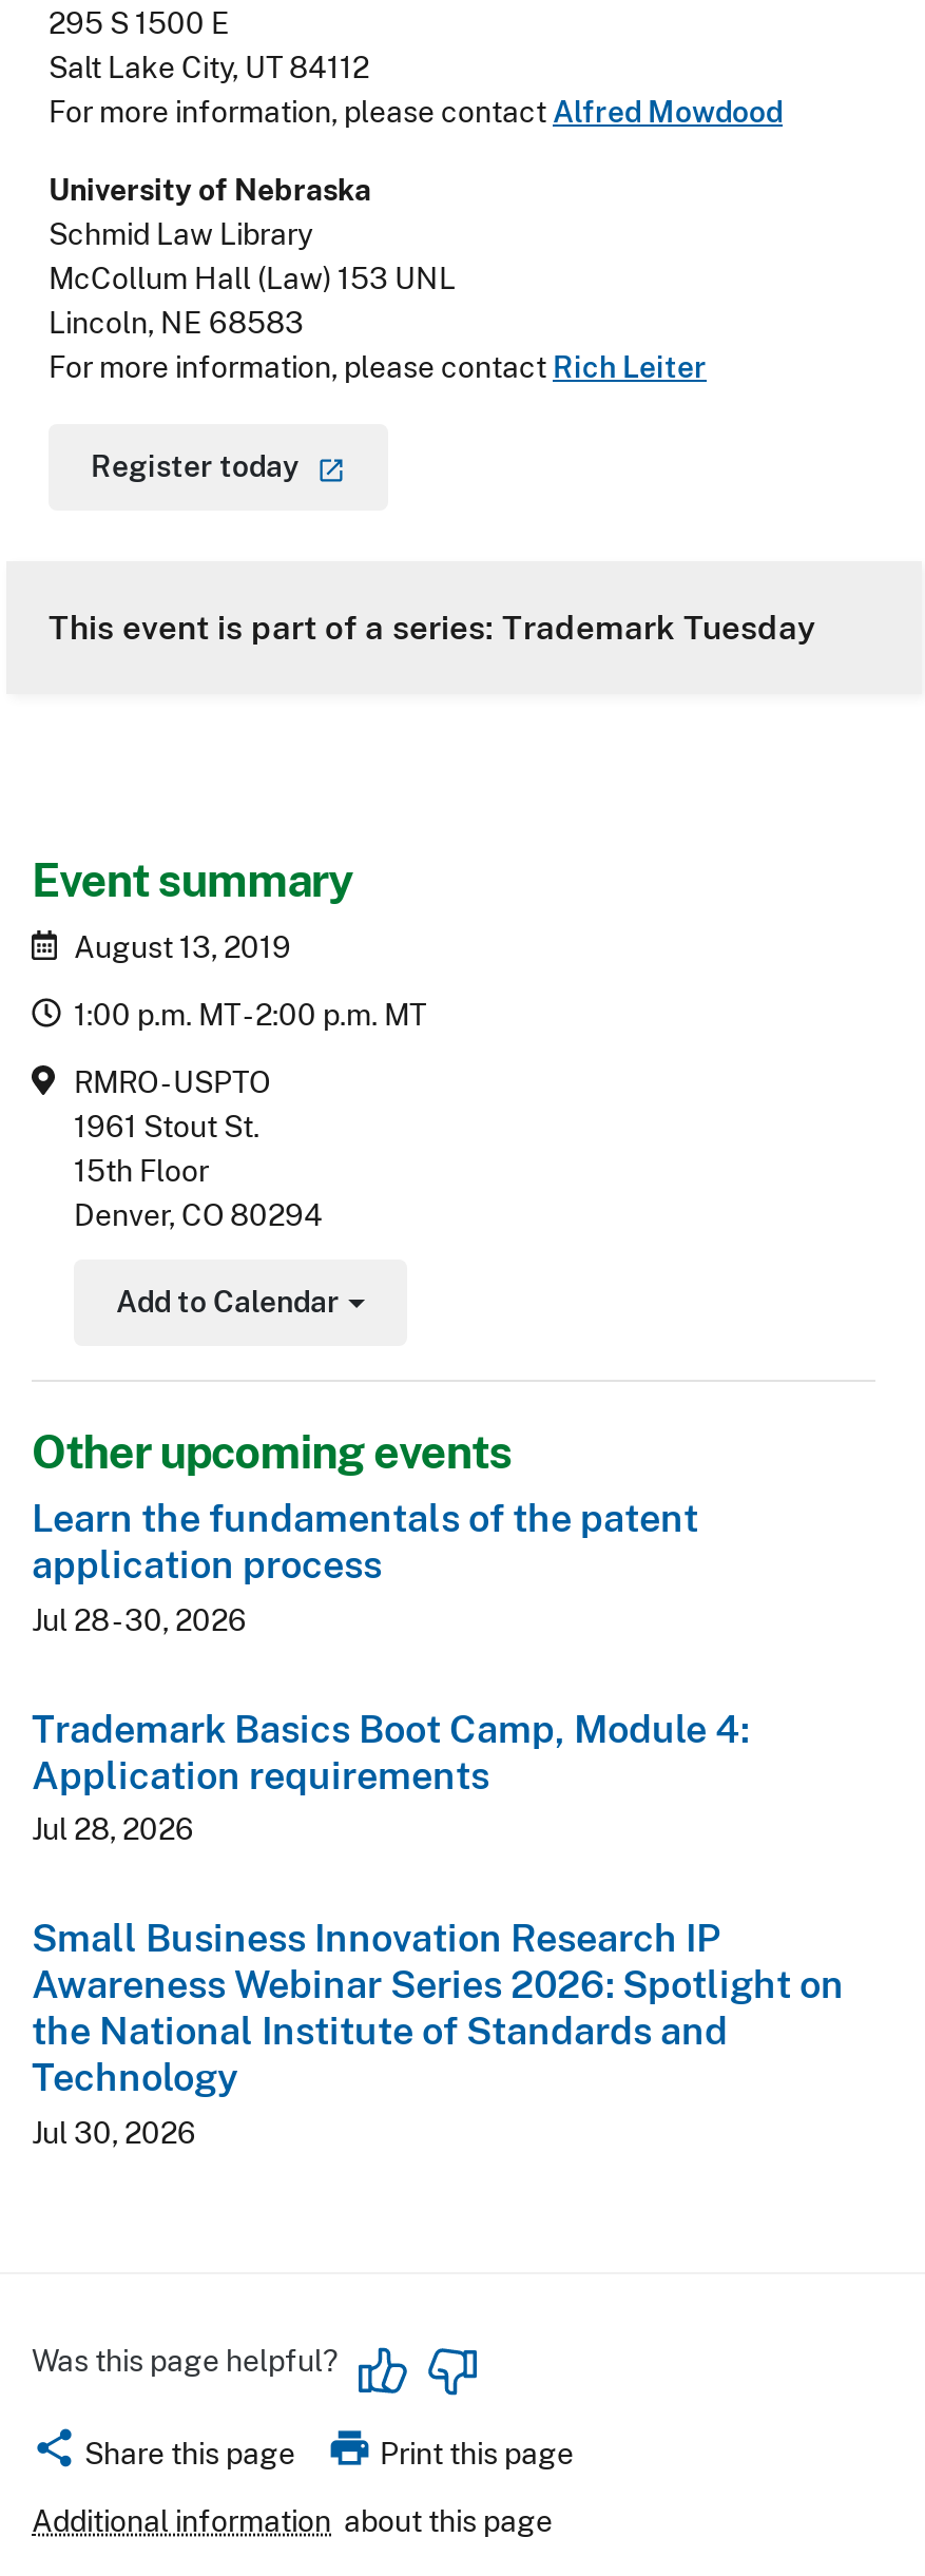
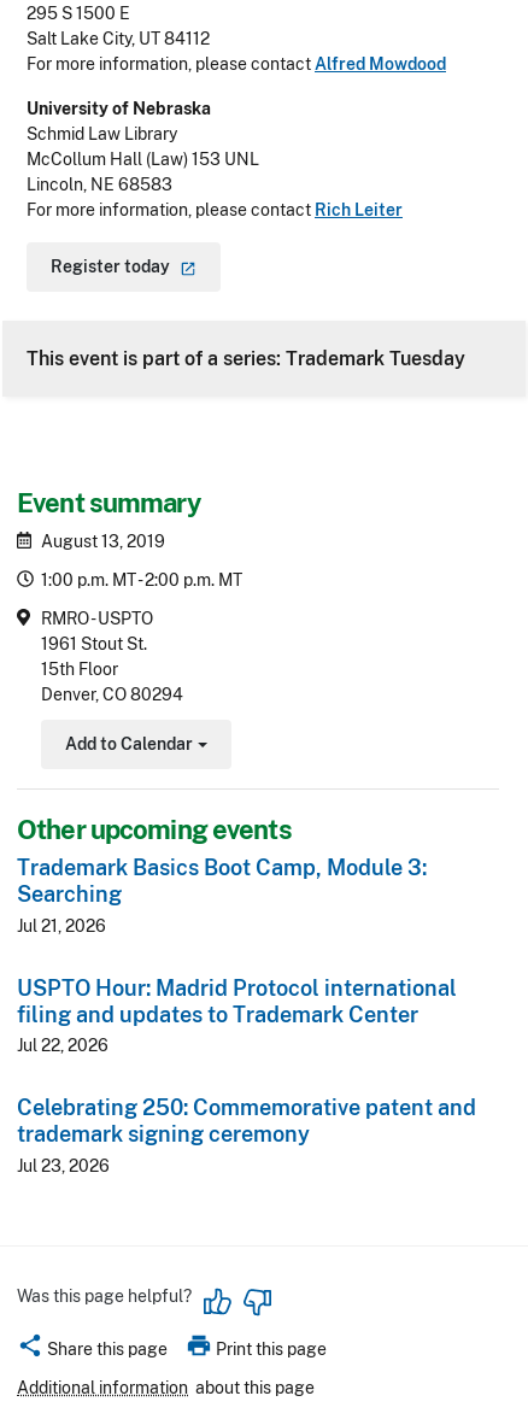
- Learn the fundamentals of the patent
- application process
- Jul 28 - 30, 2026
+ Trademark Basics Boot Camp, Module 3:
+ Searching
+ Jul 21, 2026

- Trademark Basics Boot Camp, Module 4:
- Application requirements
- Jul 28, 2026
+ USPTO Hour: Madrid Protocol international
+ filing and updates to Trademark Center
+ Jul 22, 2026

- Small Business Innovation Research IP
- Awareness Webinar Series 2026: Spotlight on
- the National Institute of Standards and
- Technology
- Jul 30, 2026
+ Celebrating 250: Commemorative patent and
+ trademark signing ceremony
+ Jul 23, 2026
